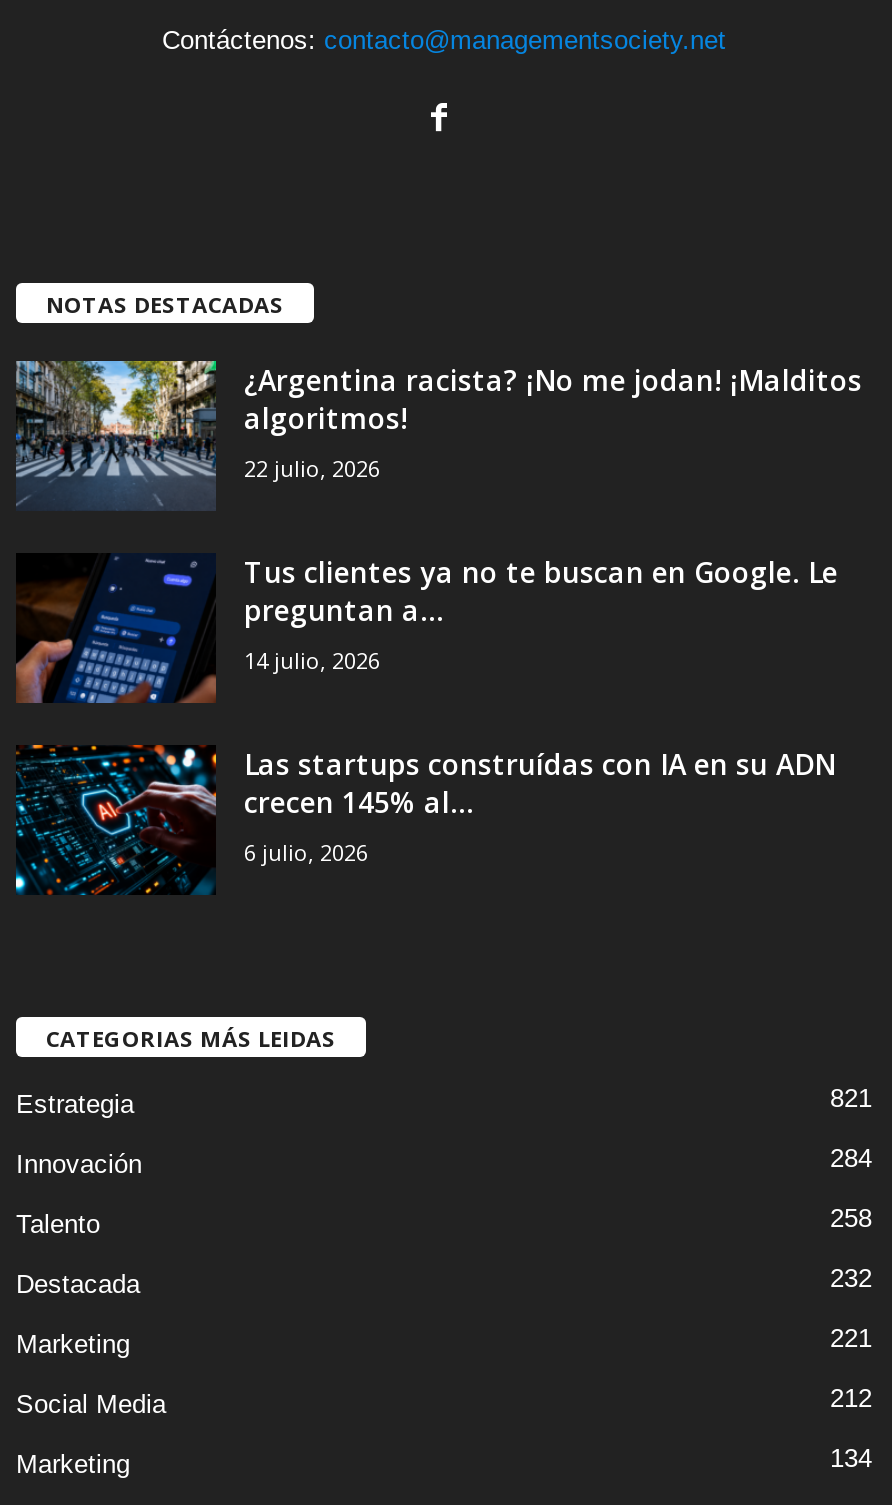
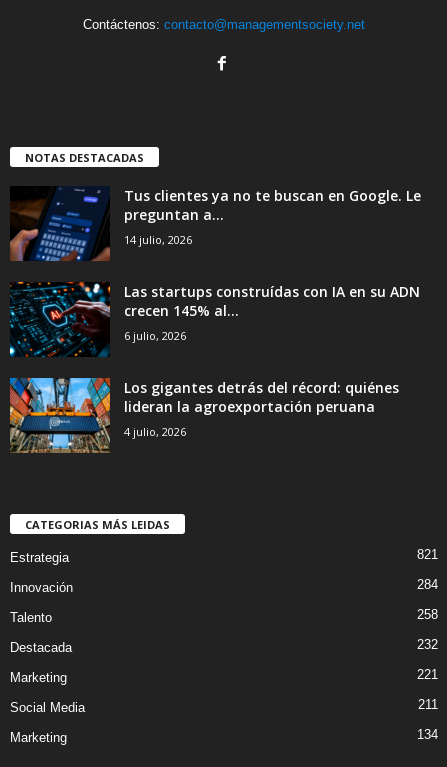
- [image]
- ¿Argentina racista? ¡No me jodan! ¡Malditos
- algoritmos!
- 22 julio, 2026

moved up: [image] | Tus clientes ya no te buscan en Google. Le | preguntan a... | 14 julio, 2026 | Las startups construídas con IA en su ADN | crecen 145% al... | 6 julio, 2026

+ [image]
+ Los gigantes detrás del récord: quiénes
+ lideran la agroexportación peruana
+ 4 julio, 2026

- 212
+ 211
